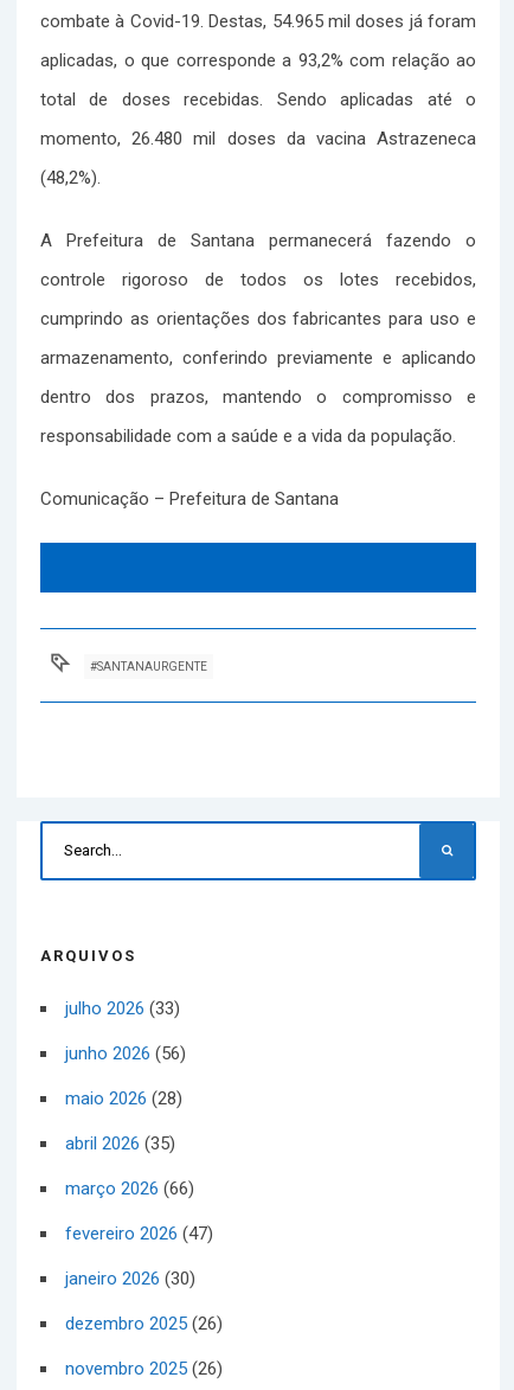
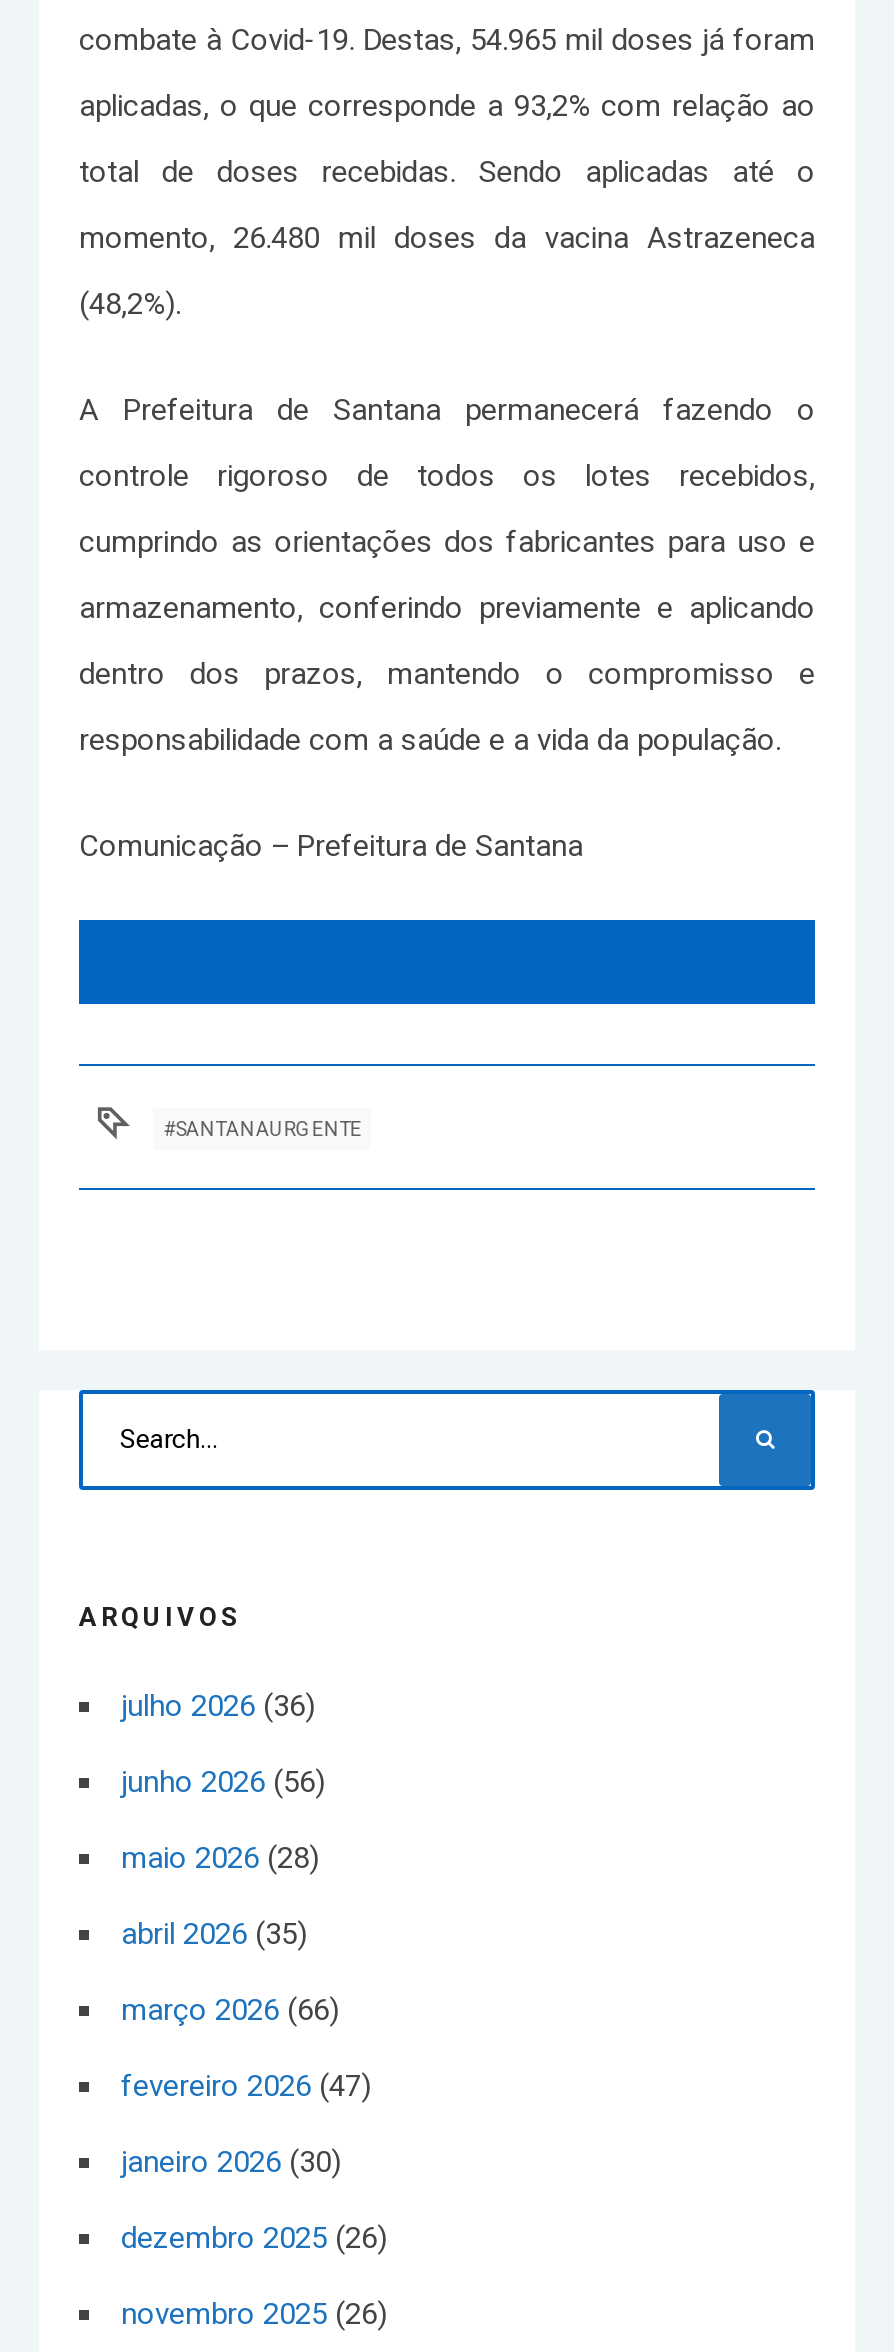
- julho 2026 (33)
+ julho 2026 (36)
